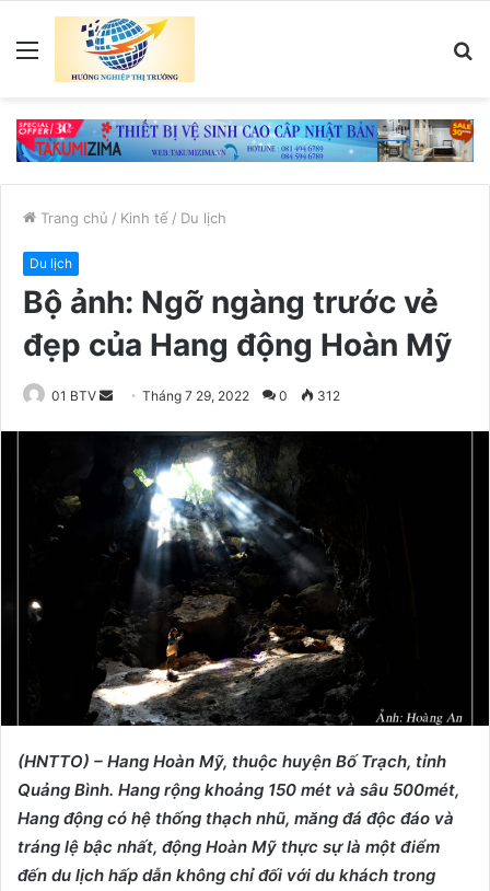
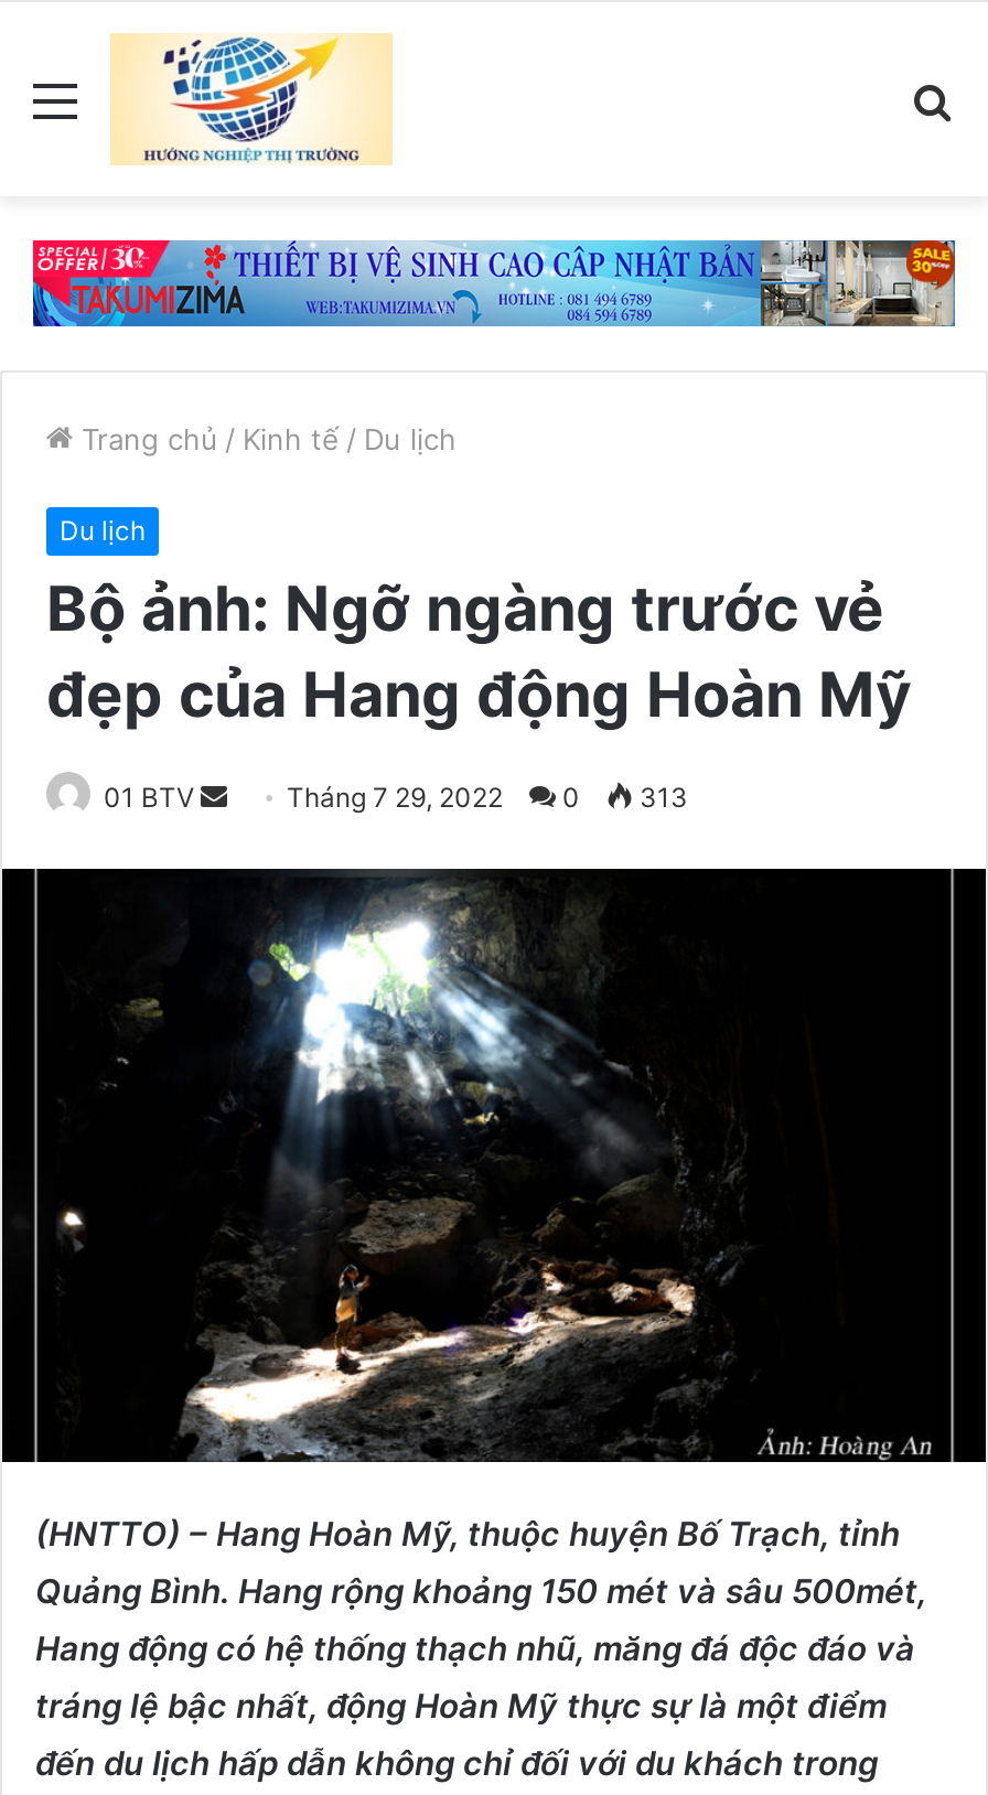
- 312
+ 313
